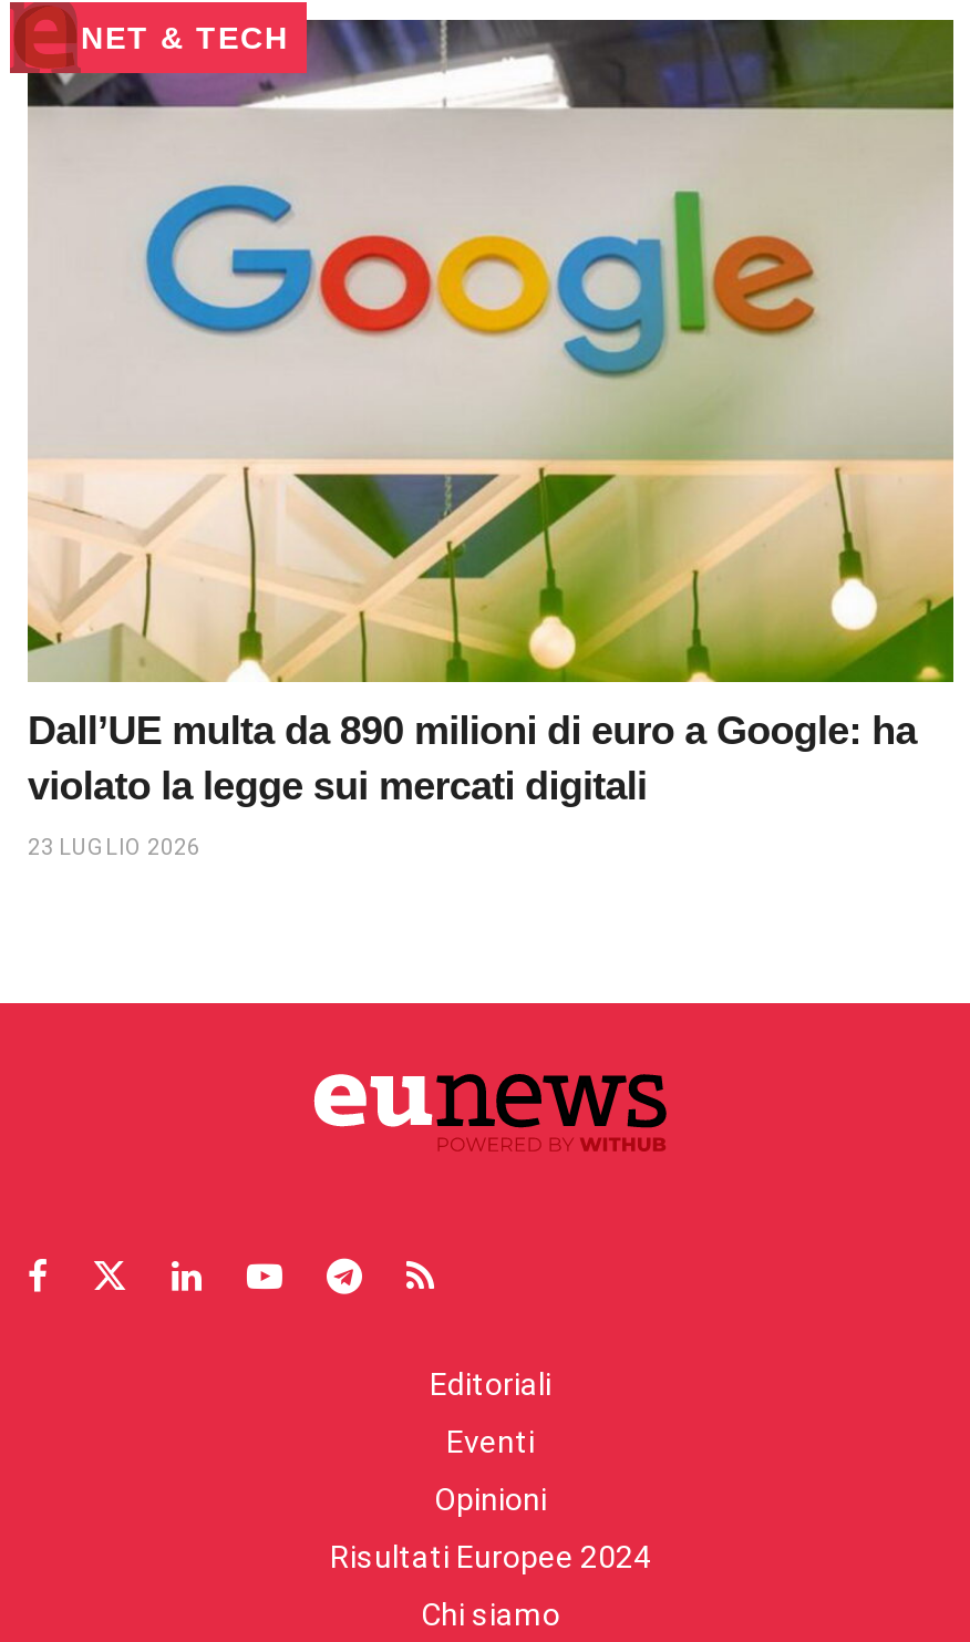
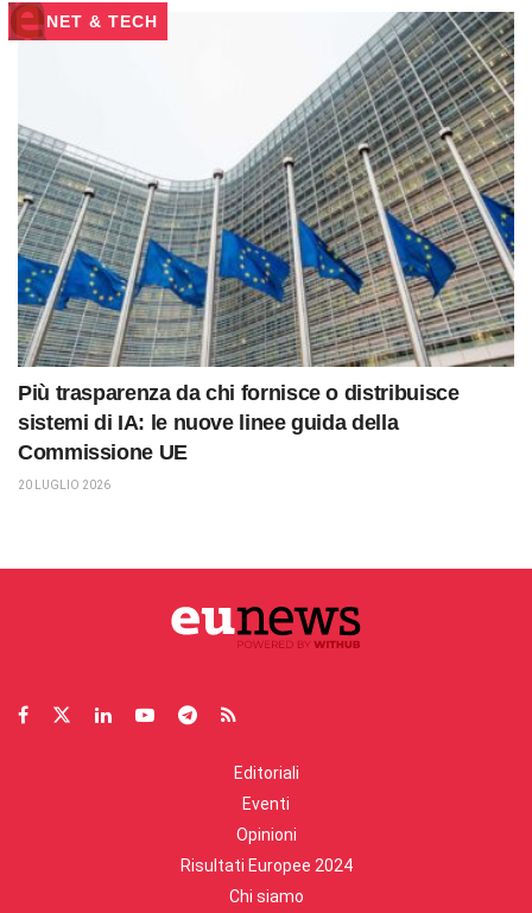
- [image]
- Dall’UE multa da 890 milioni di euro a Google: ha
- violato la legge sui mercati digitali
+ [image]
+ Più trasparenza da chi fornisce o distribuisce
+ sistemi di IA: le nuove linee guida della
+ Commissione UE

- 23 LUGLIO 2026
+ 20 LUGLIO 2026
